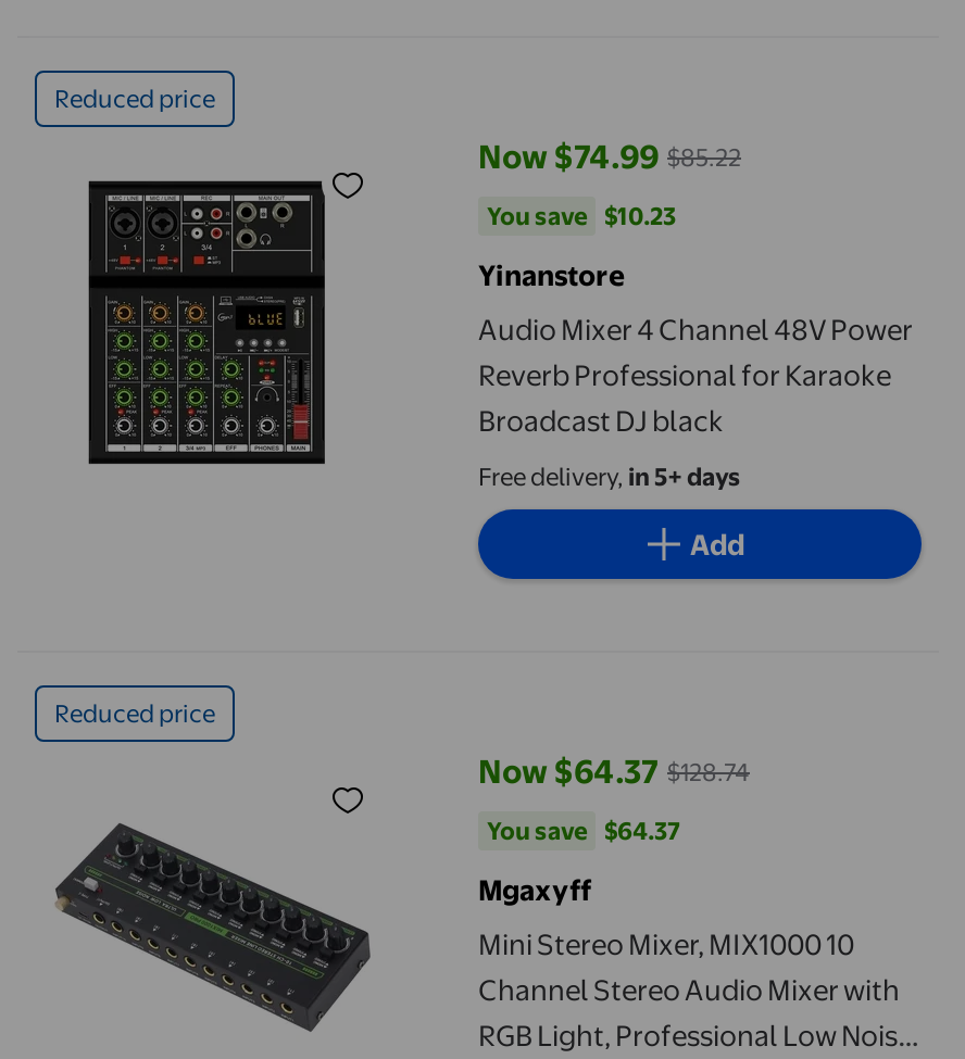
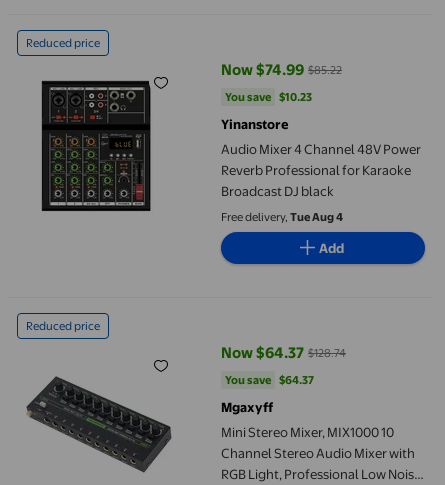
- Free delivery, in 5+ days
+ Free delivery, Tue Aug 4
